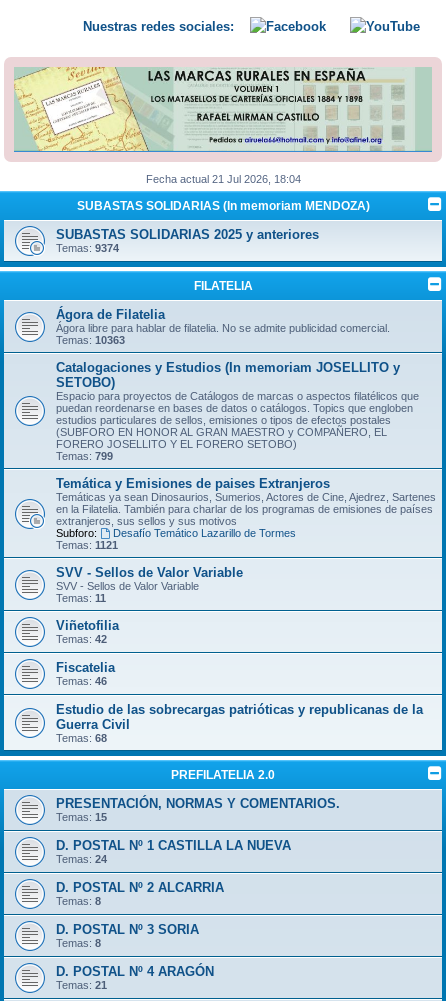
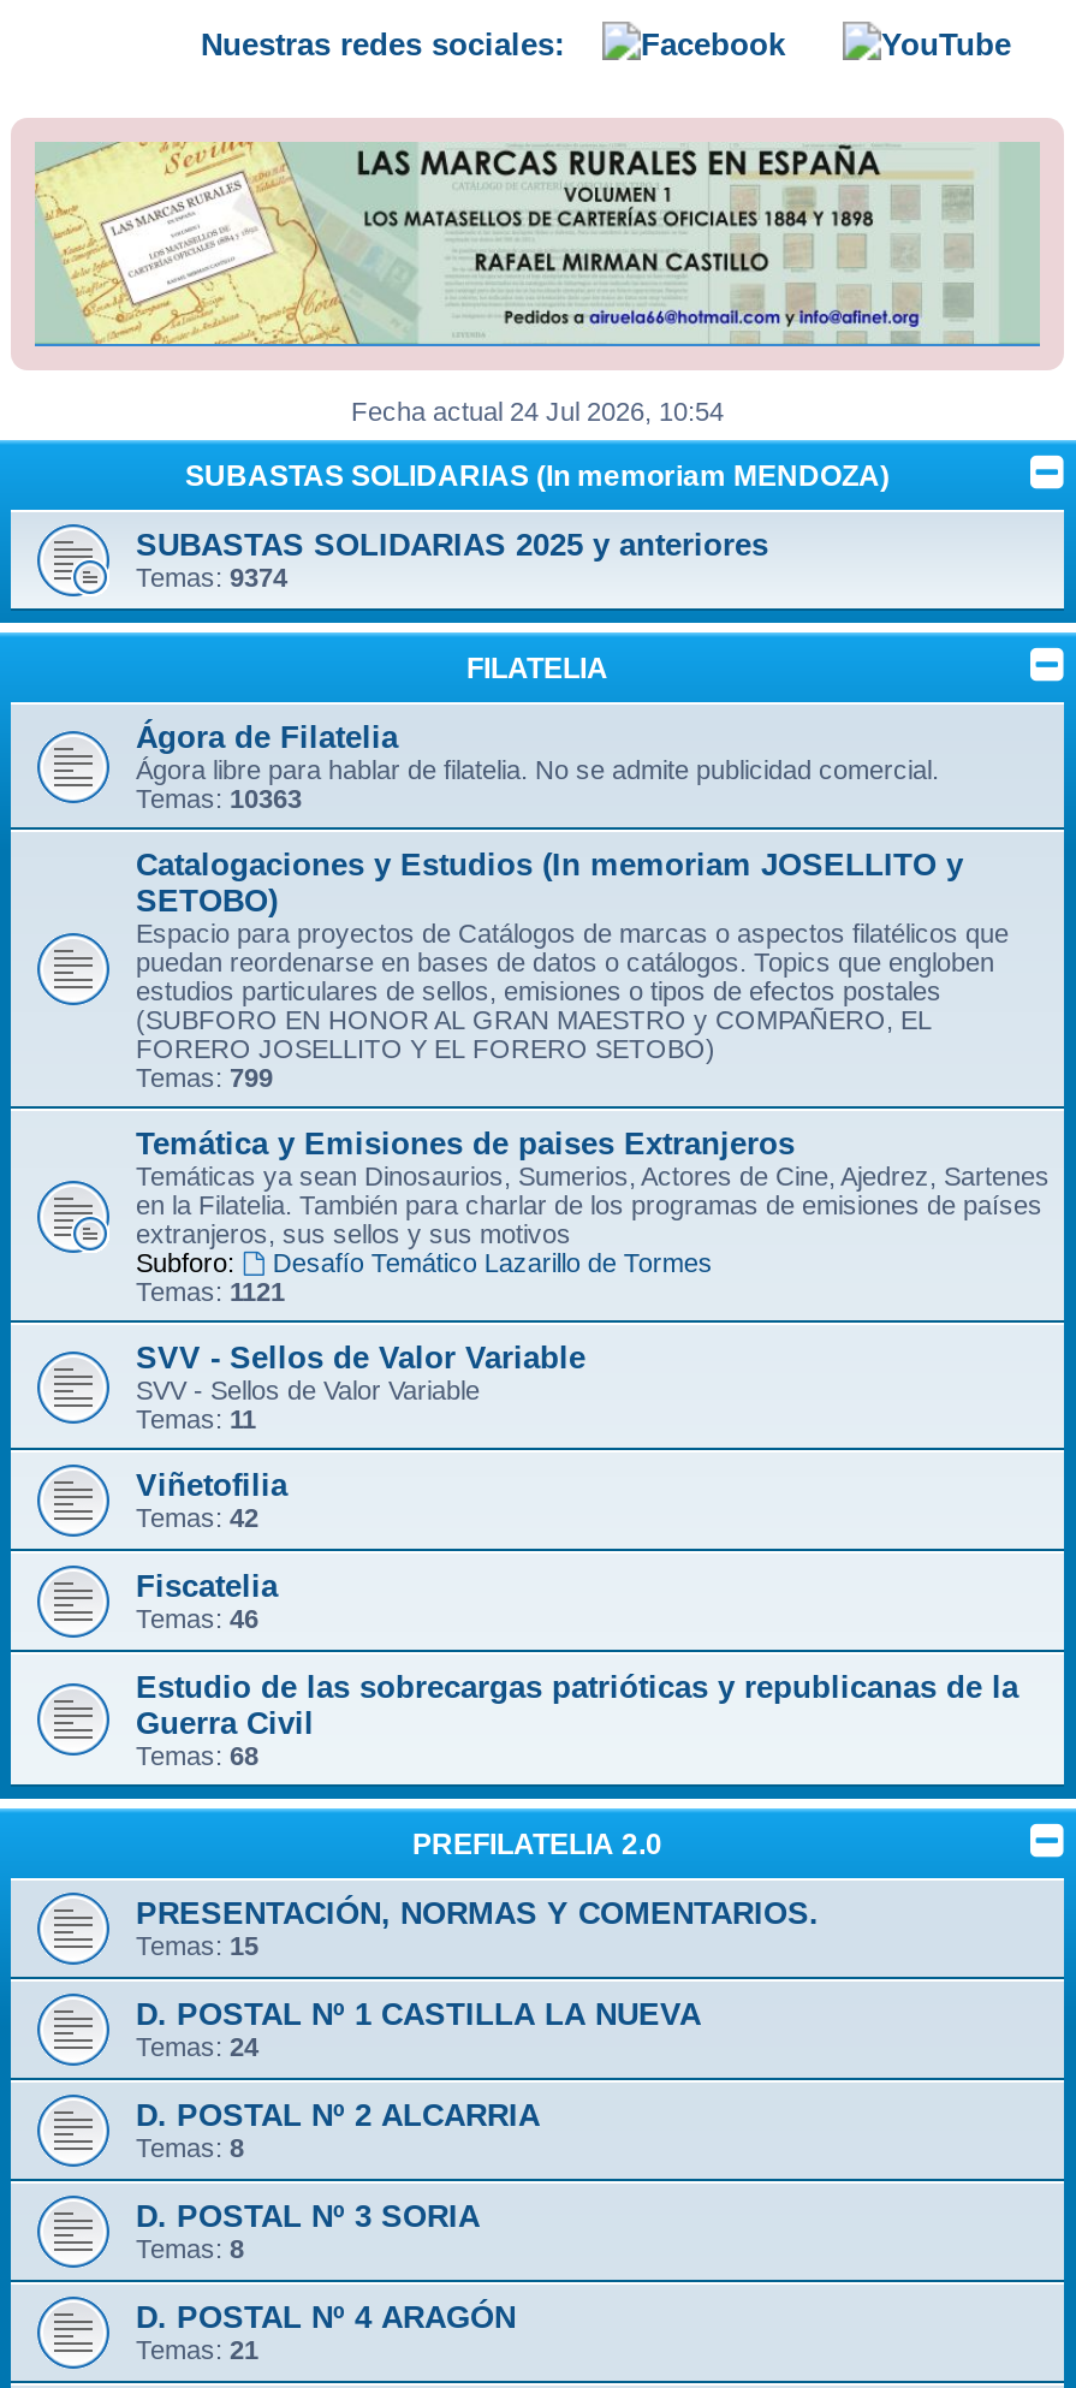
- Fecha actual 21 Jul 2026, 18:04
+ Fecha actual 24 Jul 2026, 10:54
